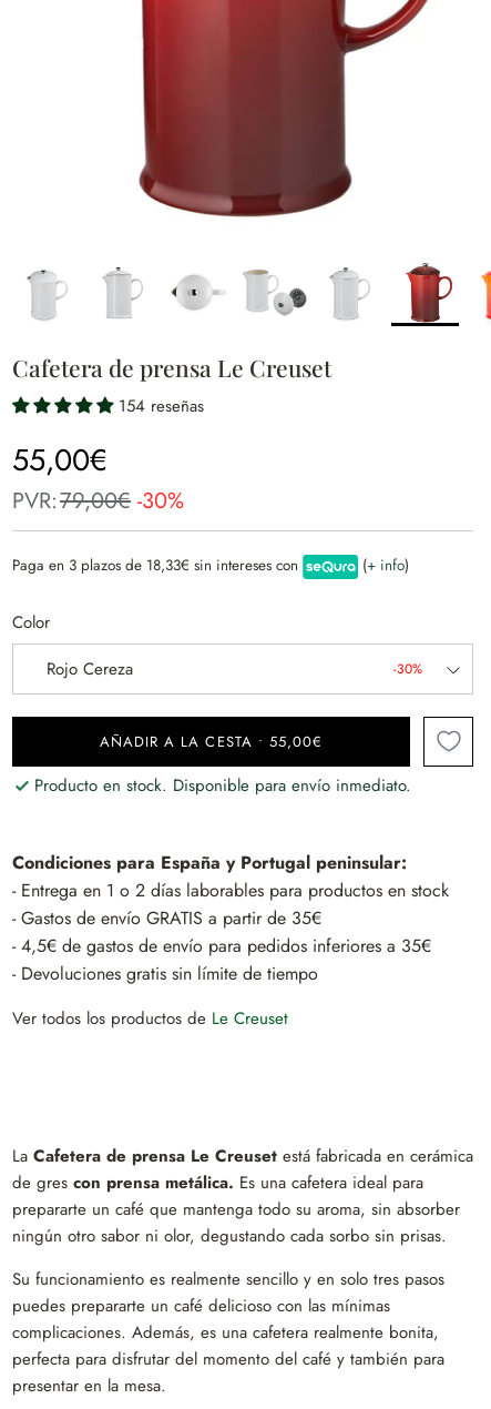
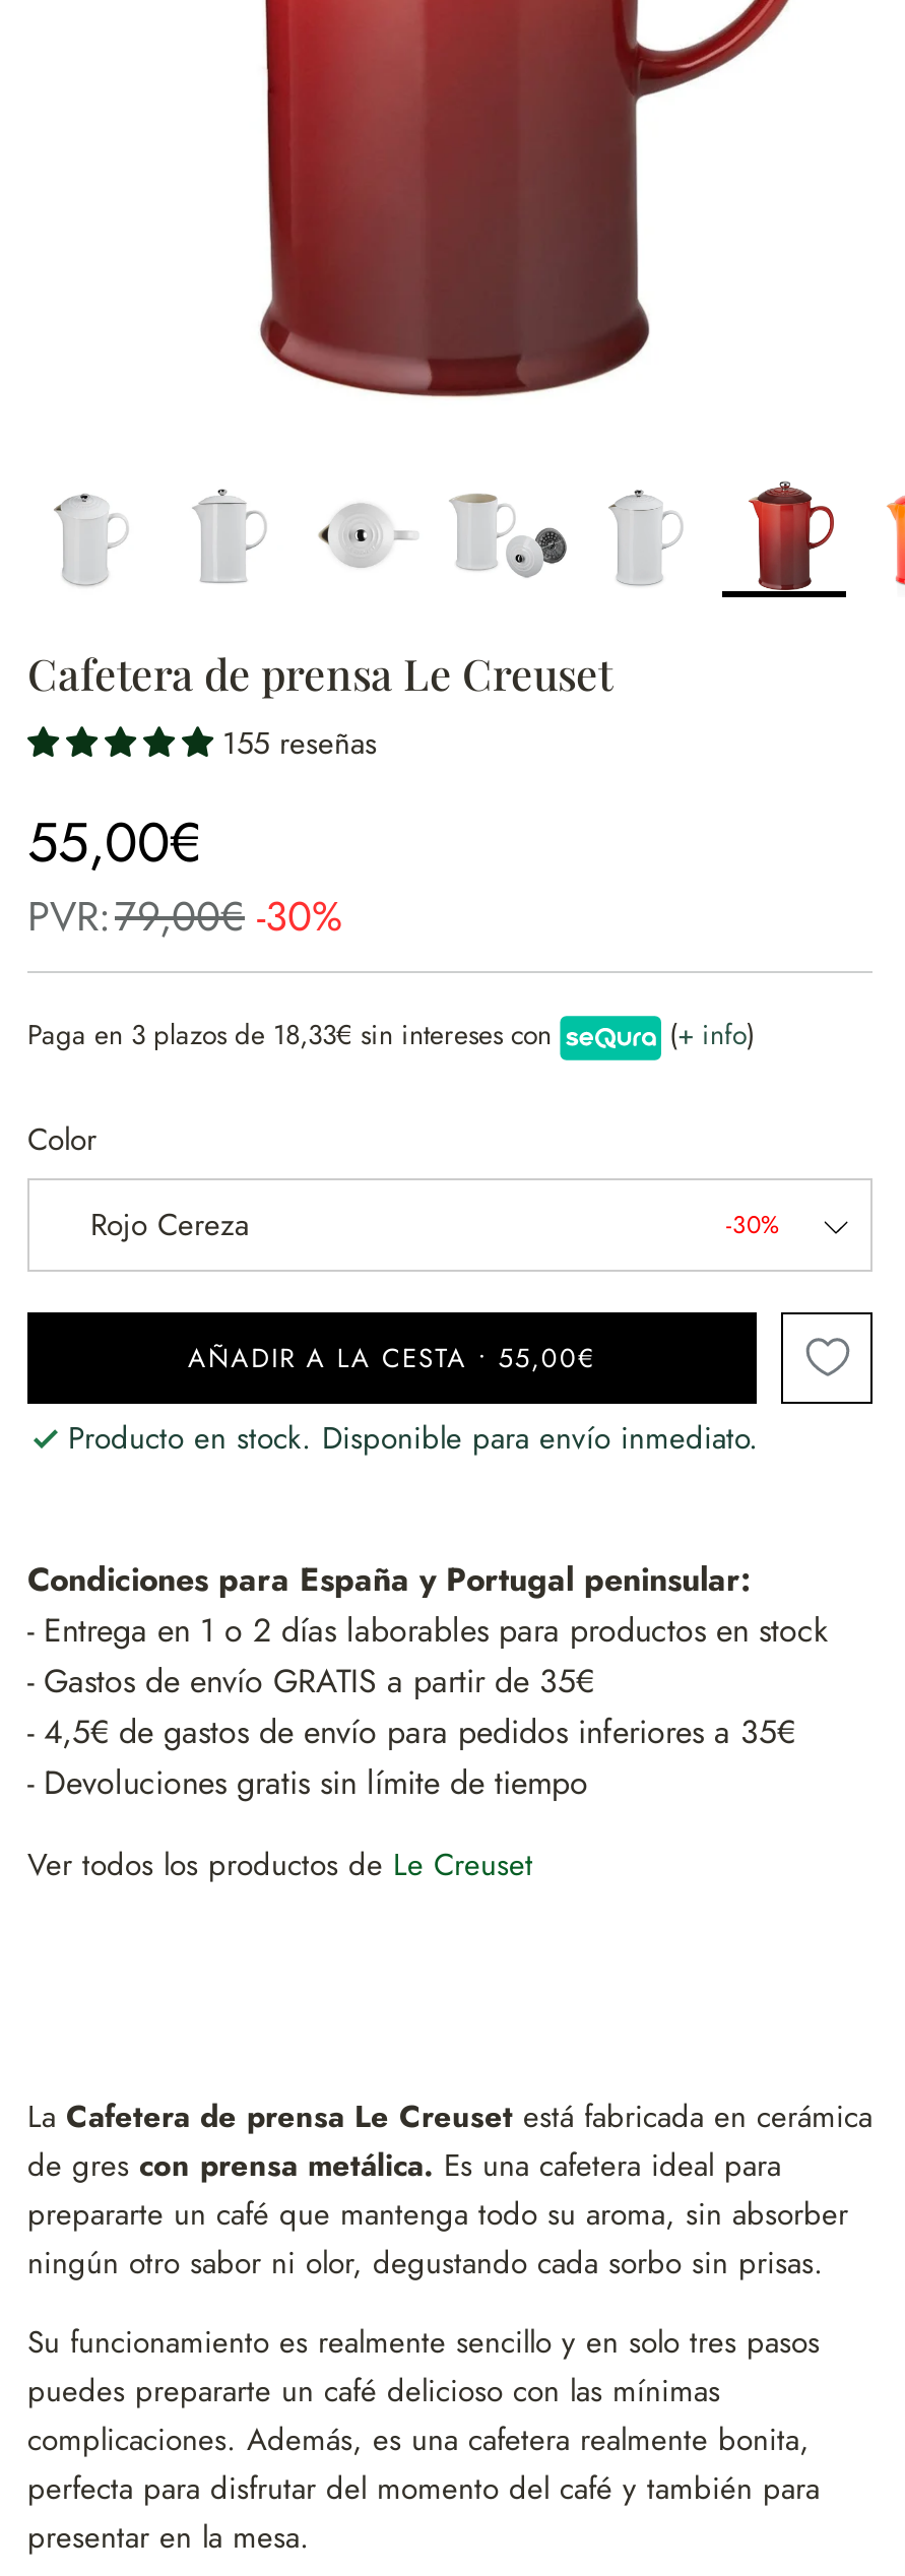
- 154 reseñas
+ 155 reseñas
